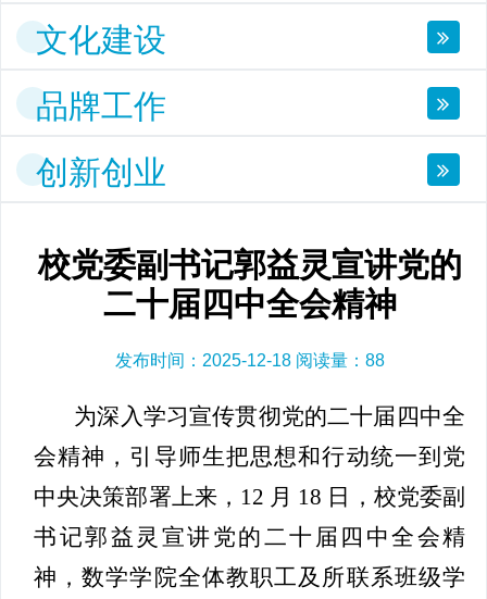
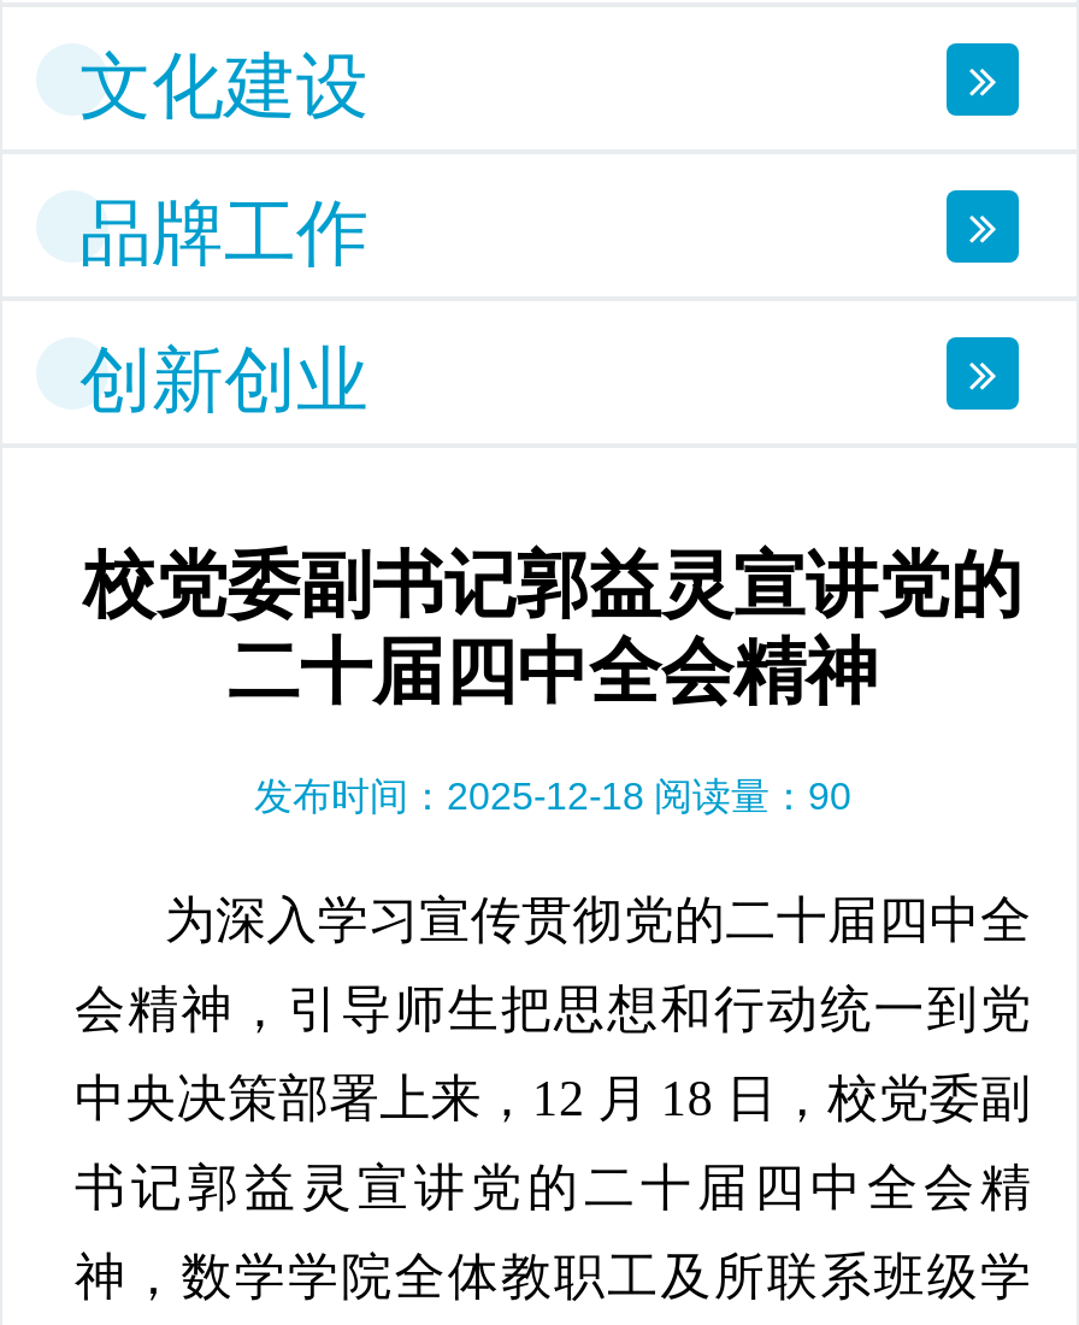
- 发布时间：2025-12-18 阅读量：88
+ 发布时间：2025-12-18 阅读量：90
